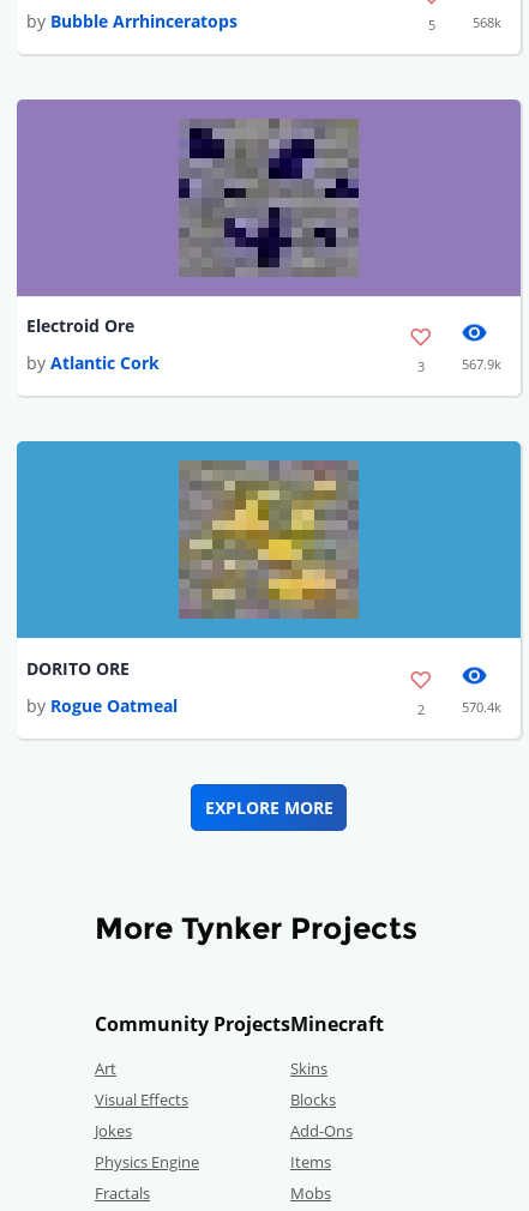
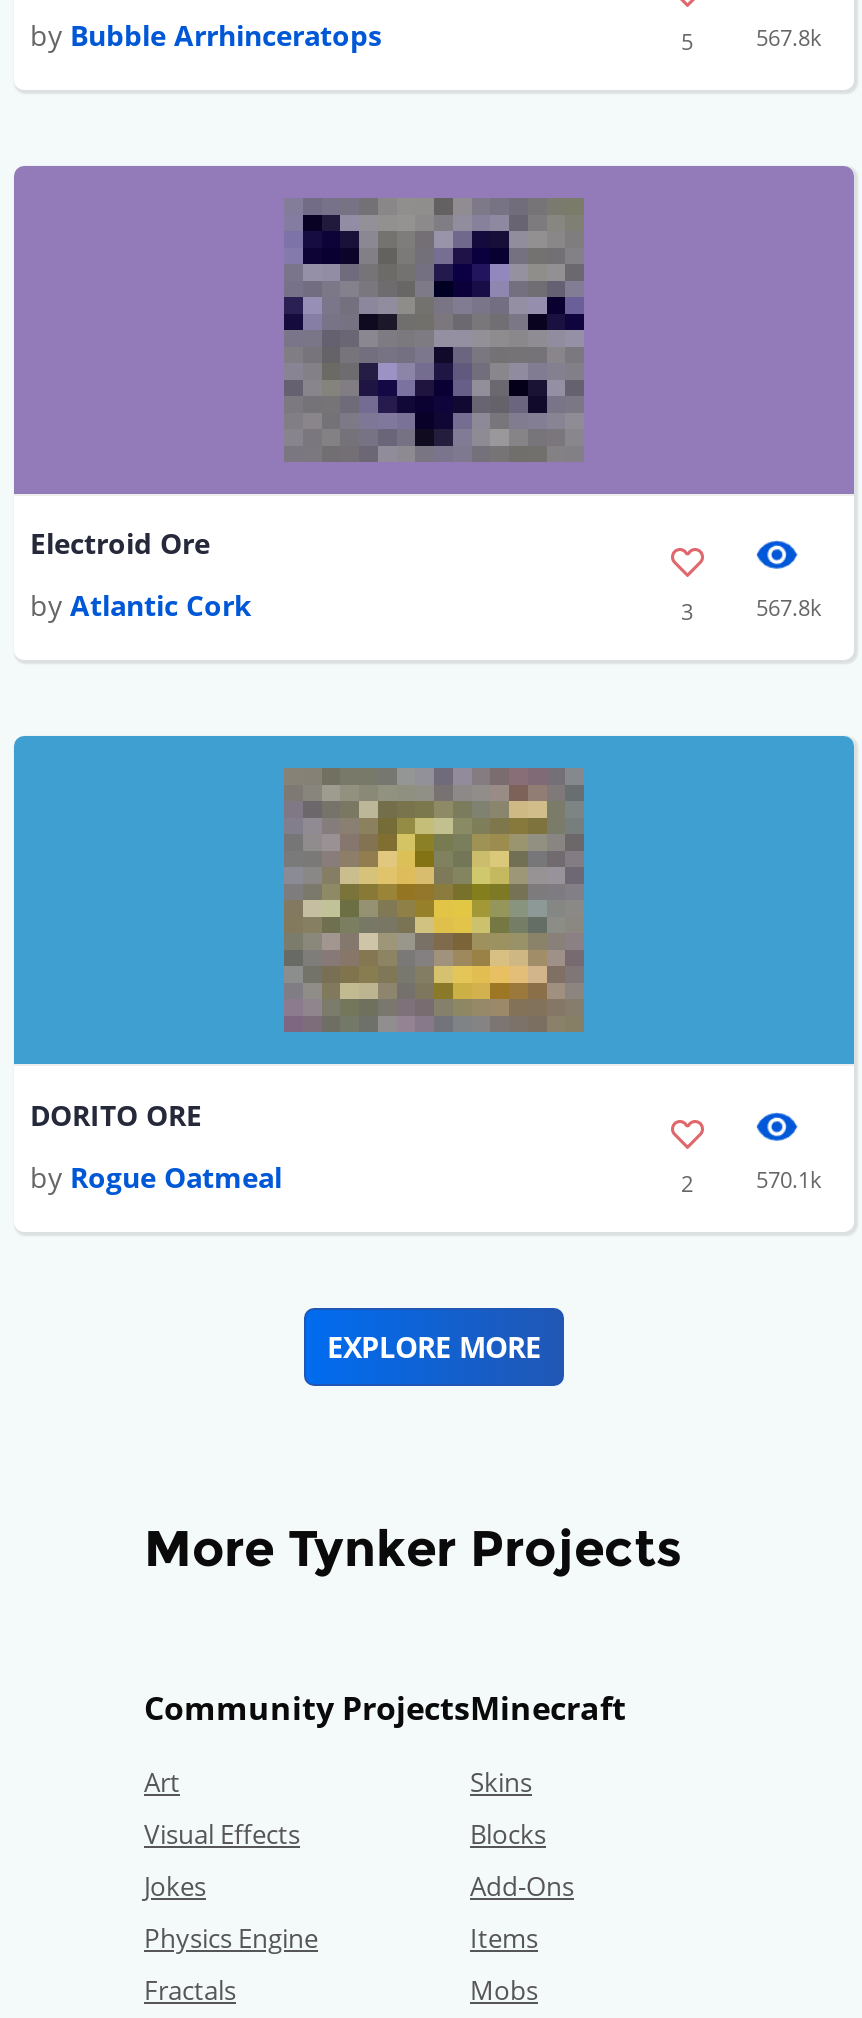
- 568k
+ 567.8k

- 567.9k
+ 567.8k

- 570.4k
+ 570.1k
